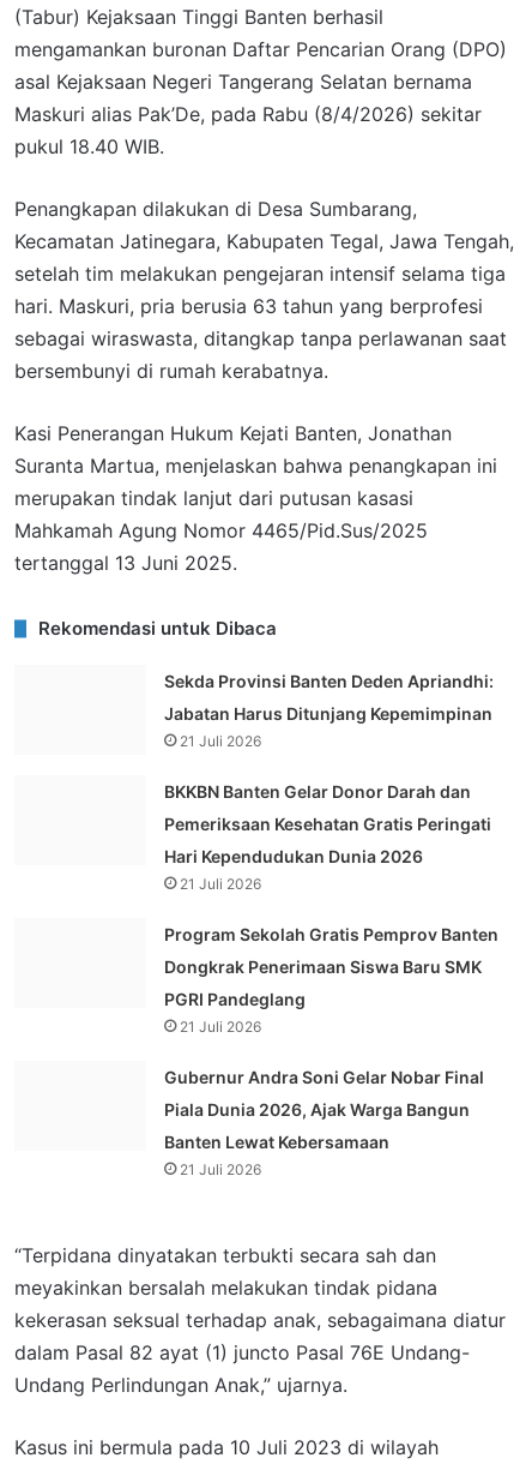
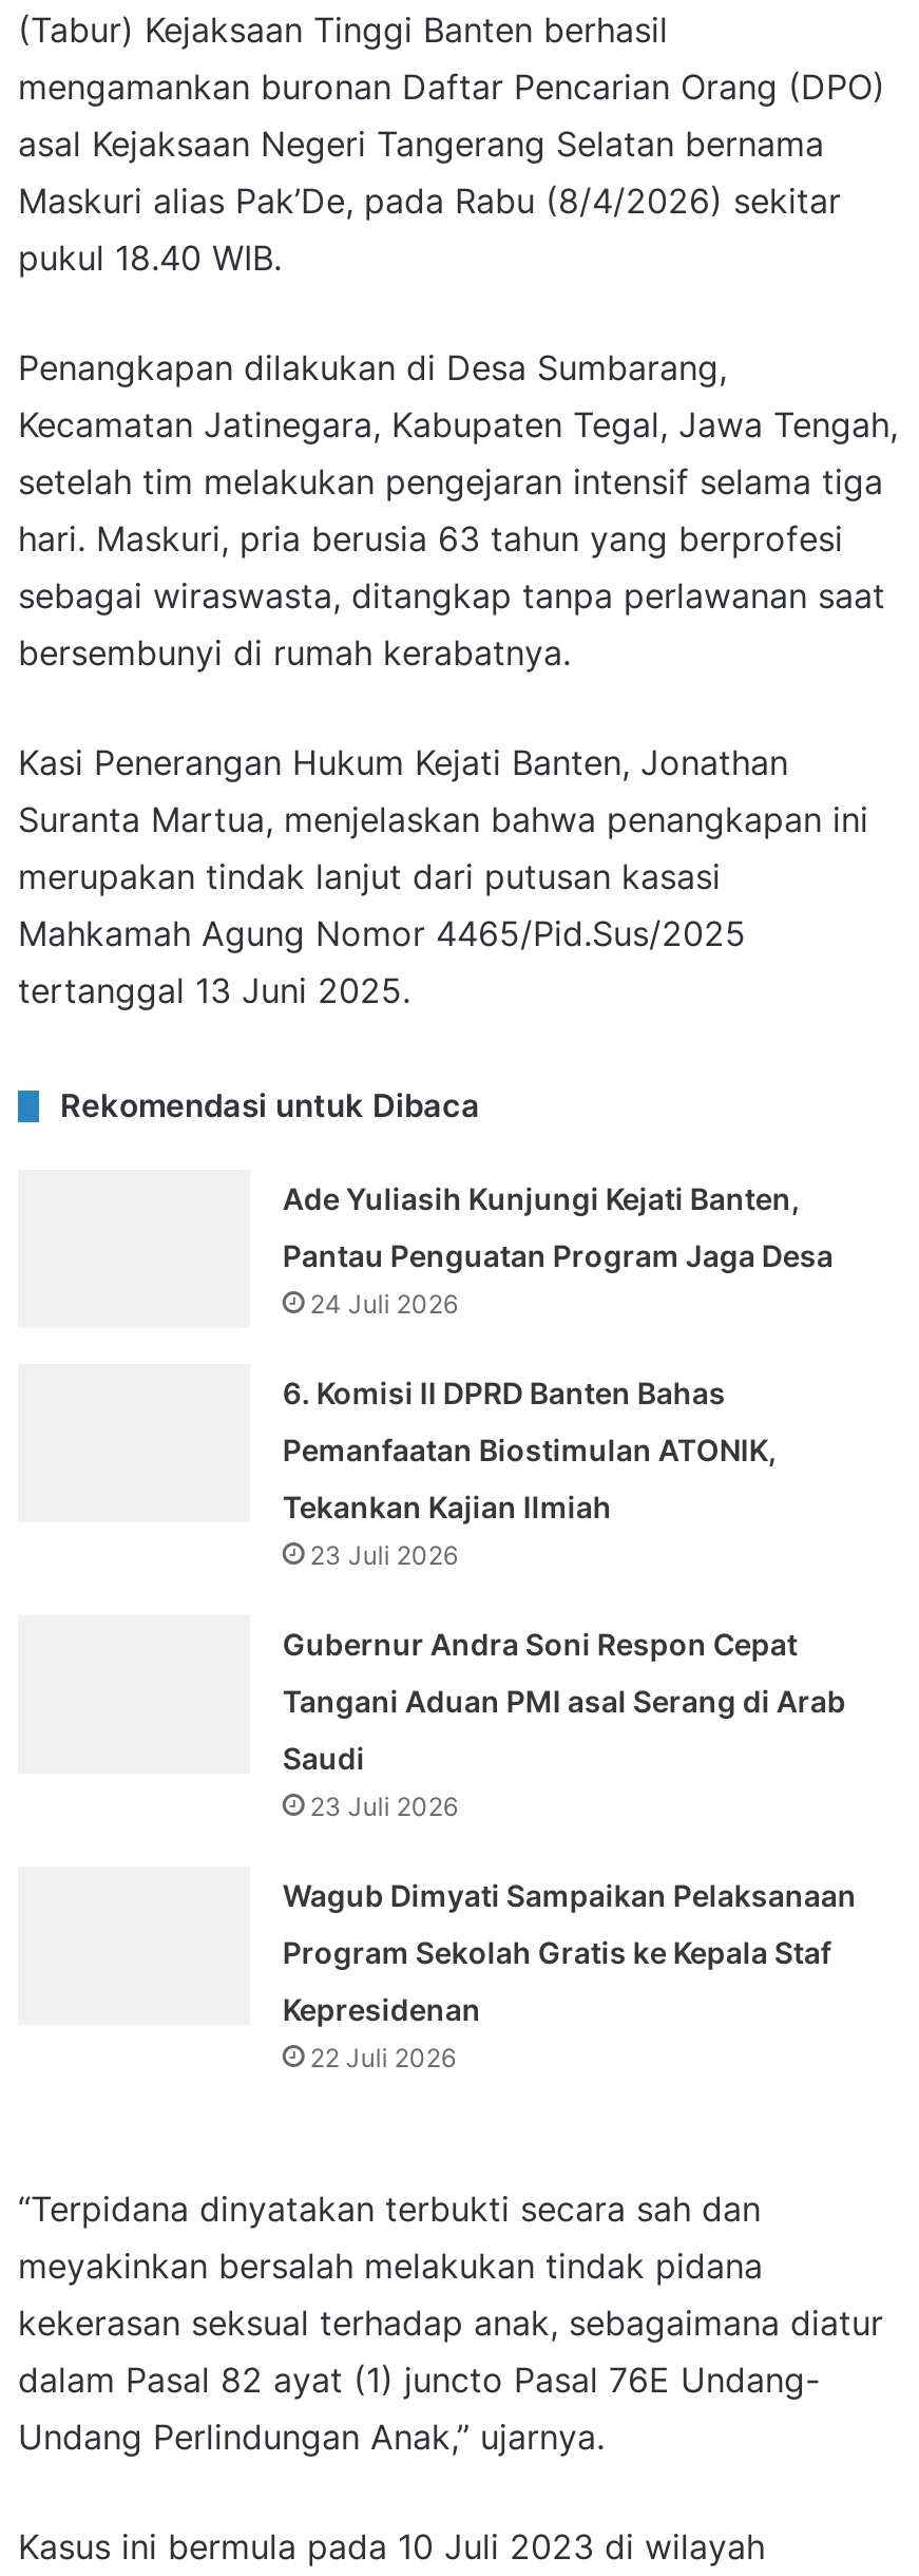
- Sekda Provinsi Banten Deden Apriandhi:
+ Ade Yuliasih Kunjungi Kejati Banten,

- Jabatan Harus Ditunjang Kepemimpinan
- 21 Juli 2026
+ Pantau Penguatan Program Jaga Desa
+ 24 Juli 2026

- BKKBN Banten Gelar Donor Darah dan
+ 6. Komisi II DPRD Banten Bahas

- Pemeriksaan Kesehatan Gratis Peringati
+ Pemanfaatan Biostimulan ATONIK,

- Hari Kependudukan Dunia 2026
- 21 Juli 2026
+ Tekankan Kajian Ilmiah
+ 23 Juli 2026

- Program Sekolah Gratis Pemprov Banten
+ Gubernur Andra Soni Respon Cepat

- Dongkrak Penerimaan Siswa Baru SMK
+ Tangani Aduan PMI asal Serang di Arab

- PGRI Pandeglang
- 21 Juli 2026
+ Saudi
+ 23 Juli 2026

- Gubernur Andra Soni Gelar Nobar Final
+ Wagub Dimyati Sampaikan Pelaksanaan

- Piala Dunia 2026, Ajak Warga Bangun
+ Program Sekolah Gratis ke Kepala Staf

- Banten Lewat Kebersamaan
- 21 Juli 2026
+ Kepresidenan
+ 22 Juli 2026
